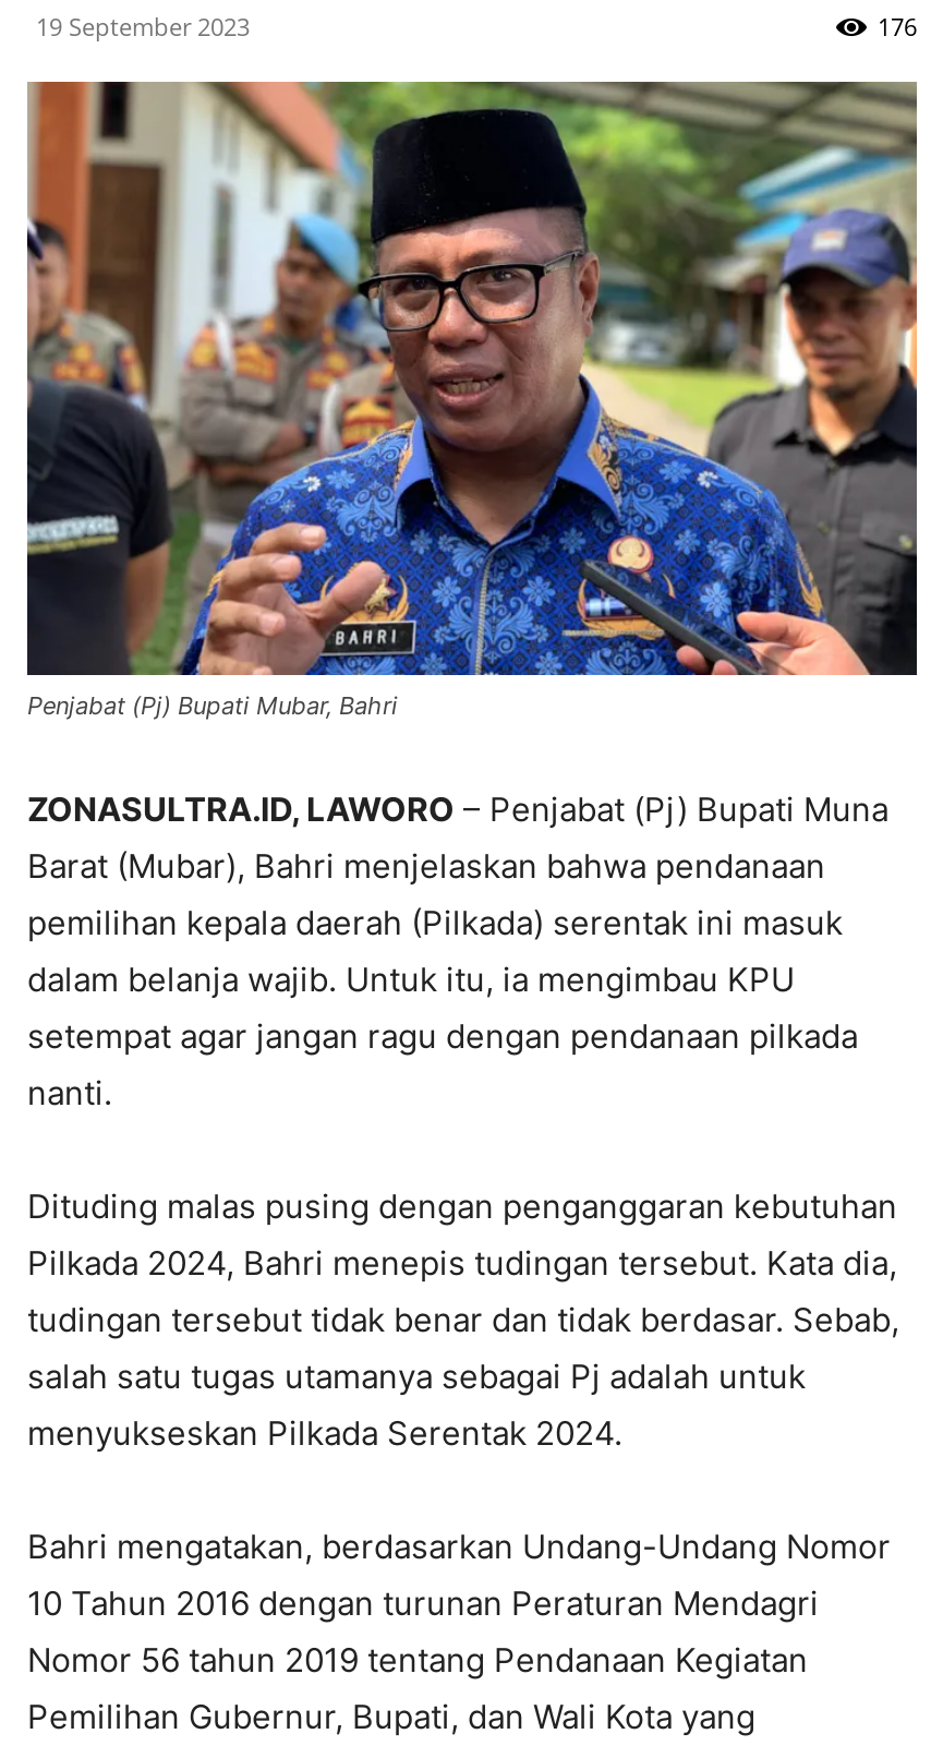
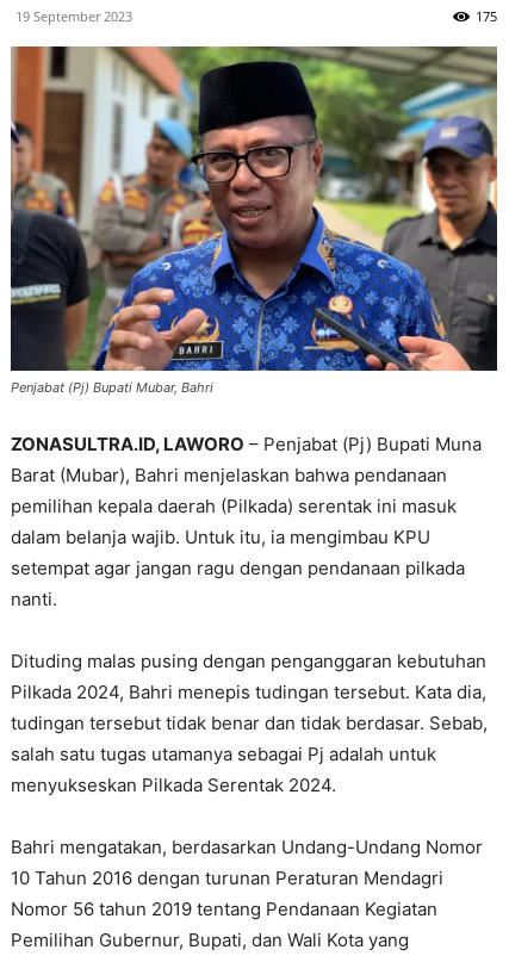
- 176
+ 175
